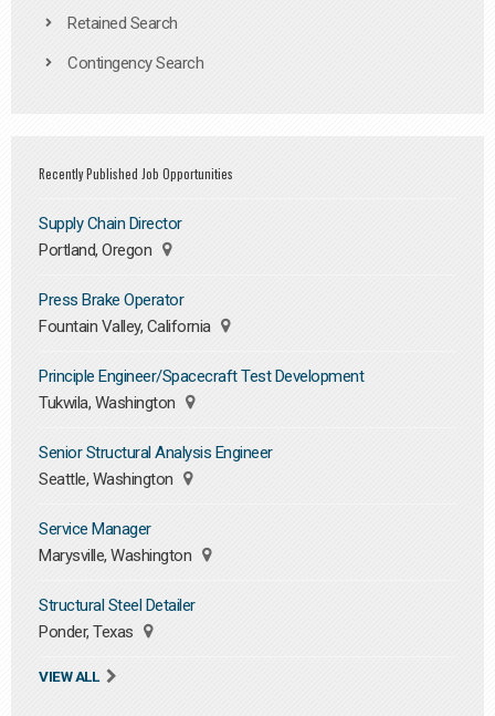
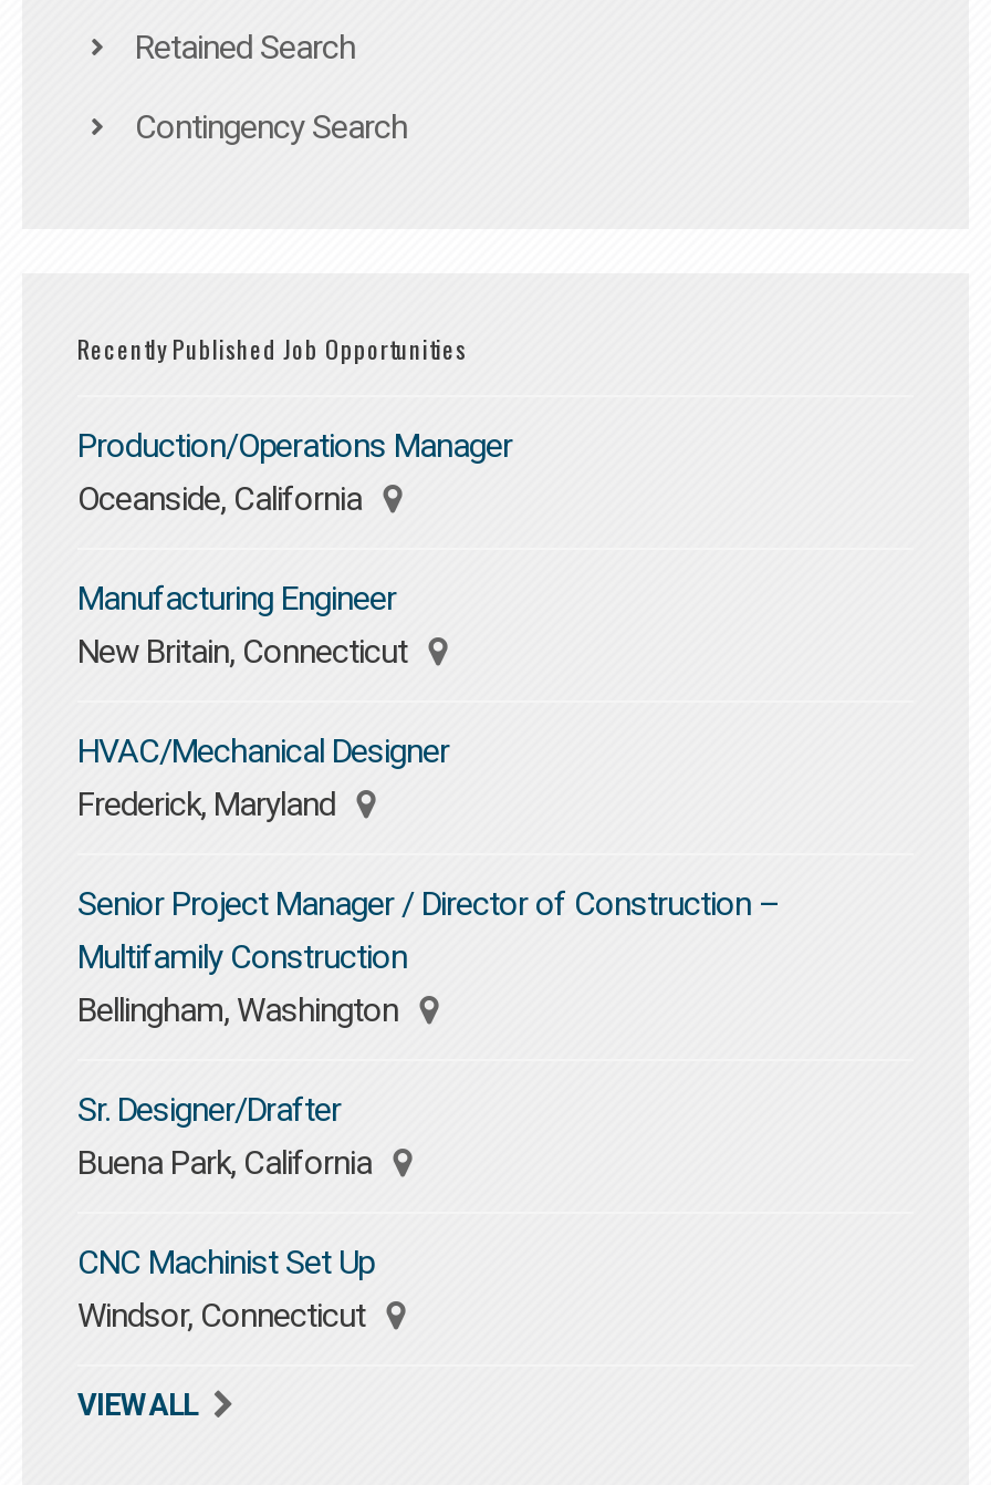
- Supply Chain Director
- Portland, Oregon
+ Production/Operations Manager
+ Oceanside, California

- Press Brake Operator
- Fountain Valley, California
+ Manufacturing Engineer
+ New Britain, Connecticut

- Principle Engineer/Spacecraft Test Development
- Tukwila, Washington
+ HVAC/Mechanical Designer
+ Frederick, Maryland

- Senior Structural Analysis Engineer
- Seattle, Washington
+ Senior Project Manager / Director of Construction –
+ Multifamily Construction
+ Bellingham, Washington

- Service Manager
- Marysville, Washington
+ Sr. Designer/Drafter
+ Buena Park, California

- Structural Steel Detailer
- Ponder, Texas
+ CNC Machinist Set Up
+ Windsor, Connecticut
